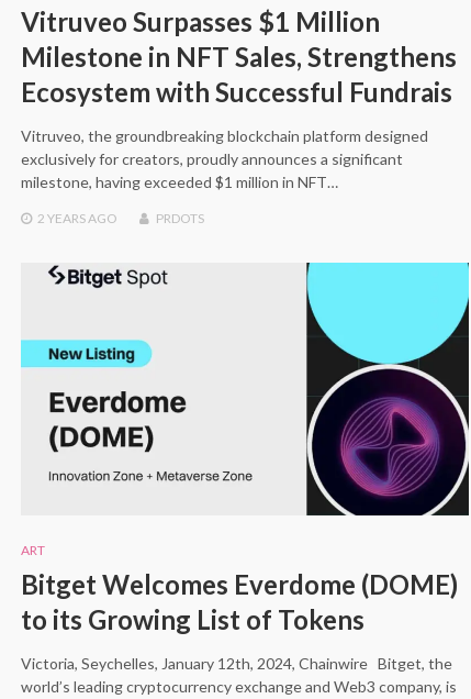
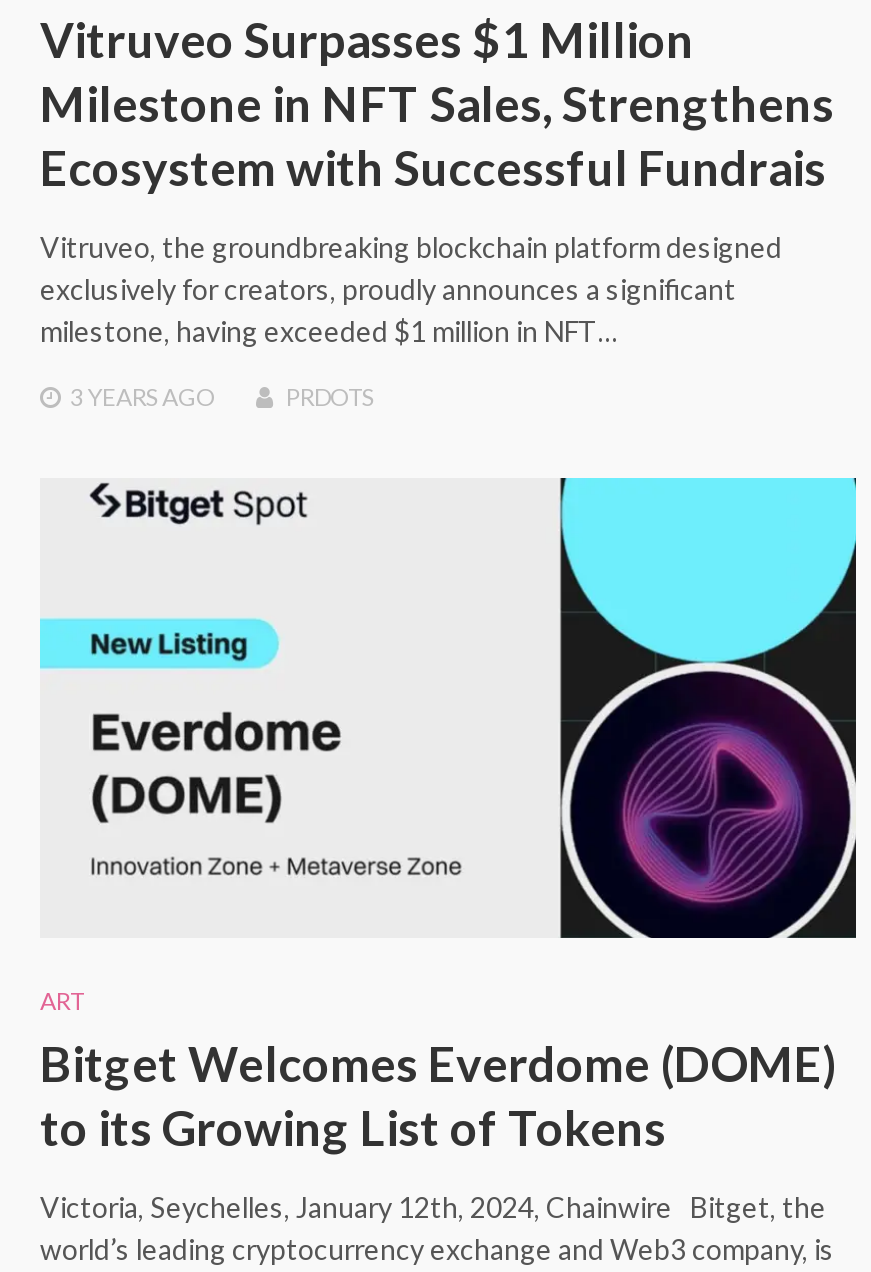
- 2 YEARSAGO
+ 3 YEARSAGO
